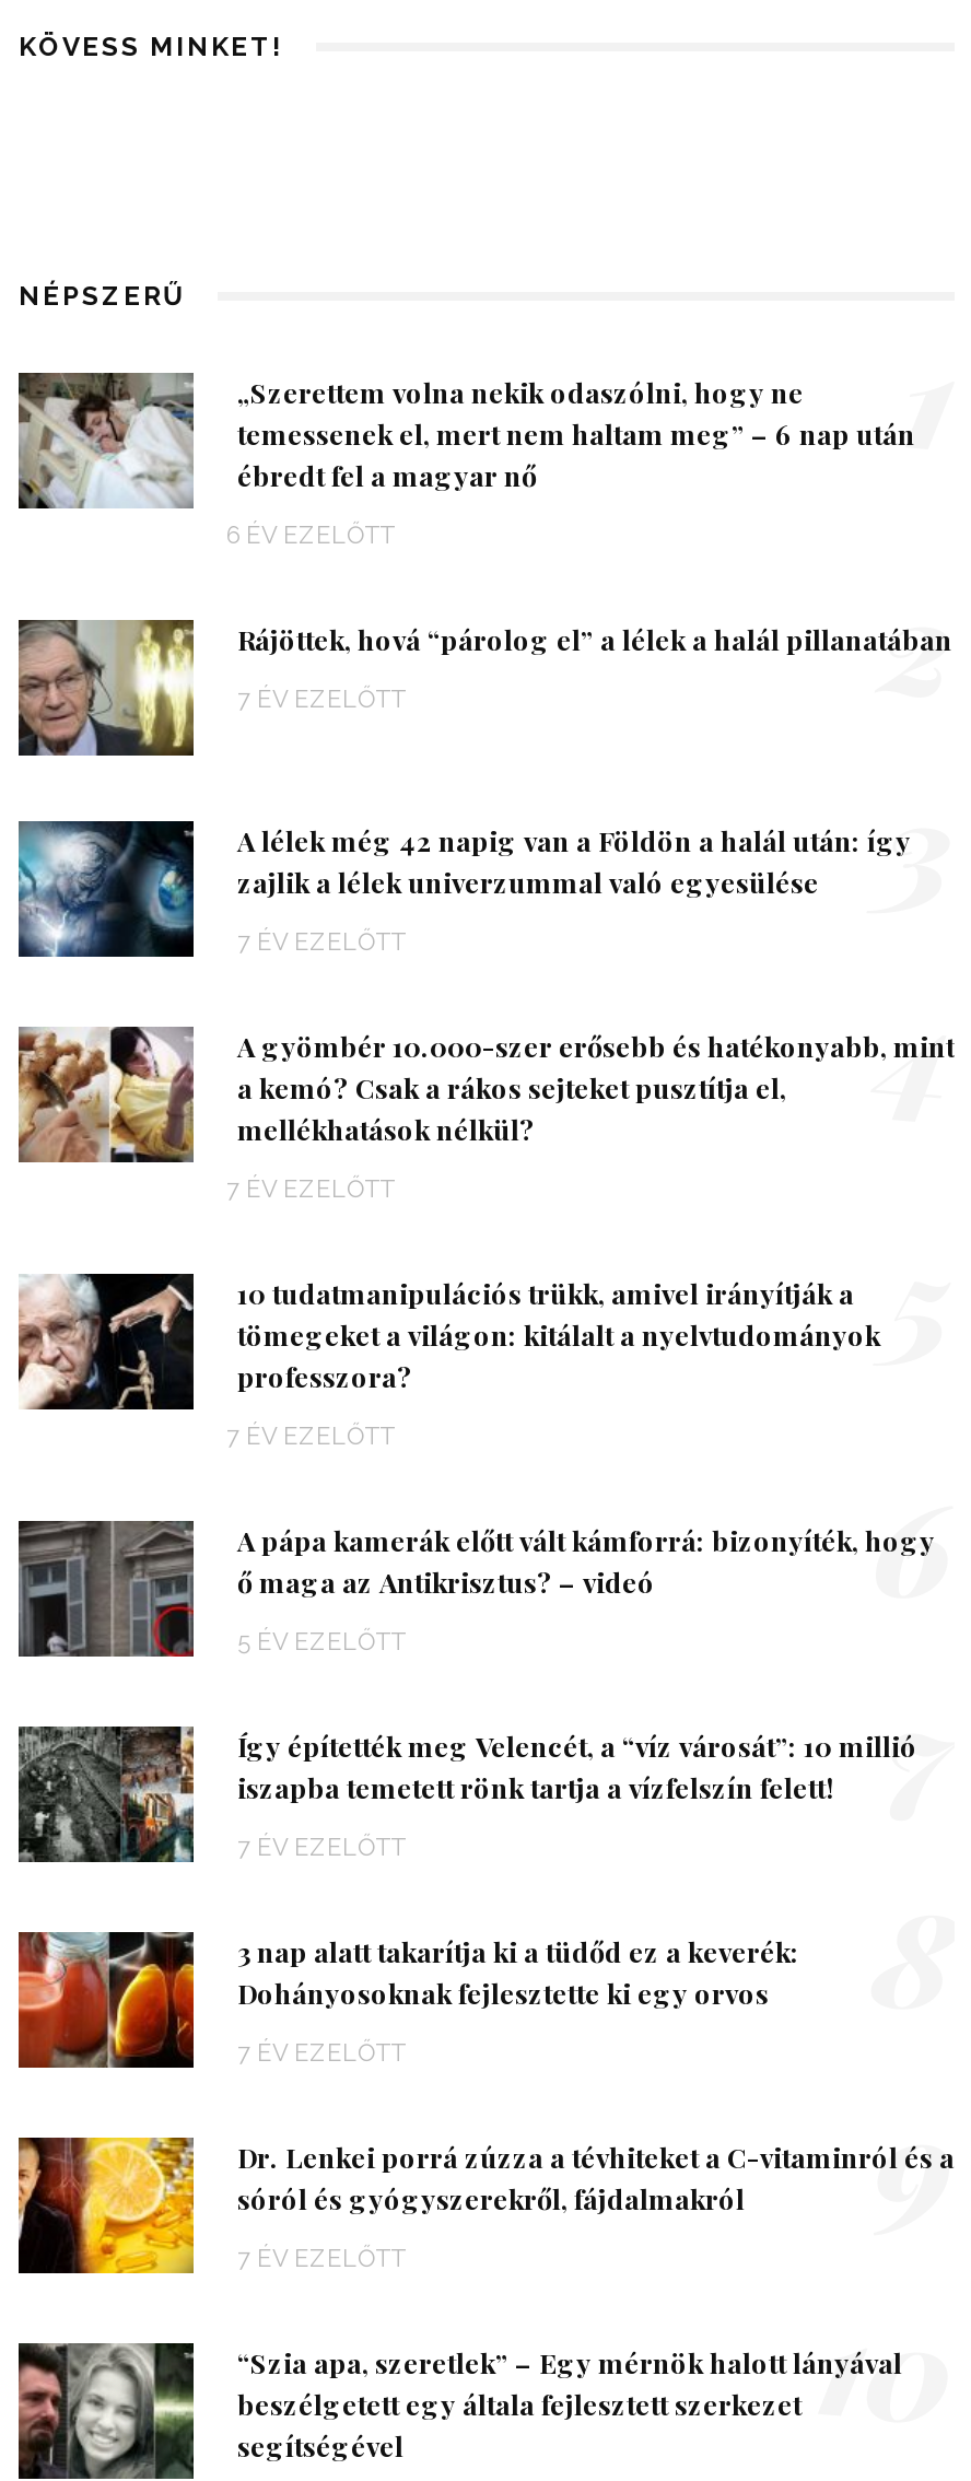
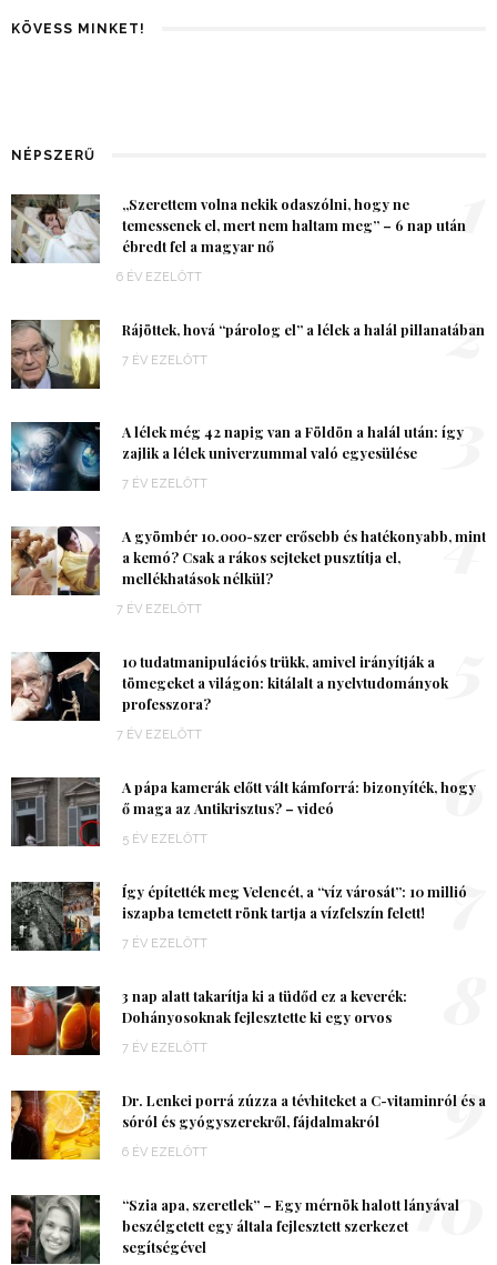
- 7 ÉV EZELŐTT
+ 6 ÉV EZELŐTT
